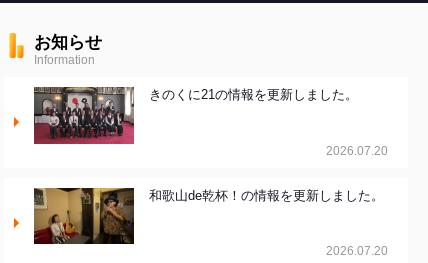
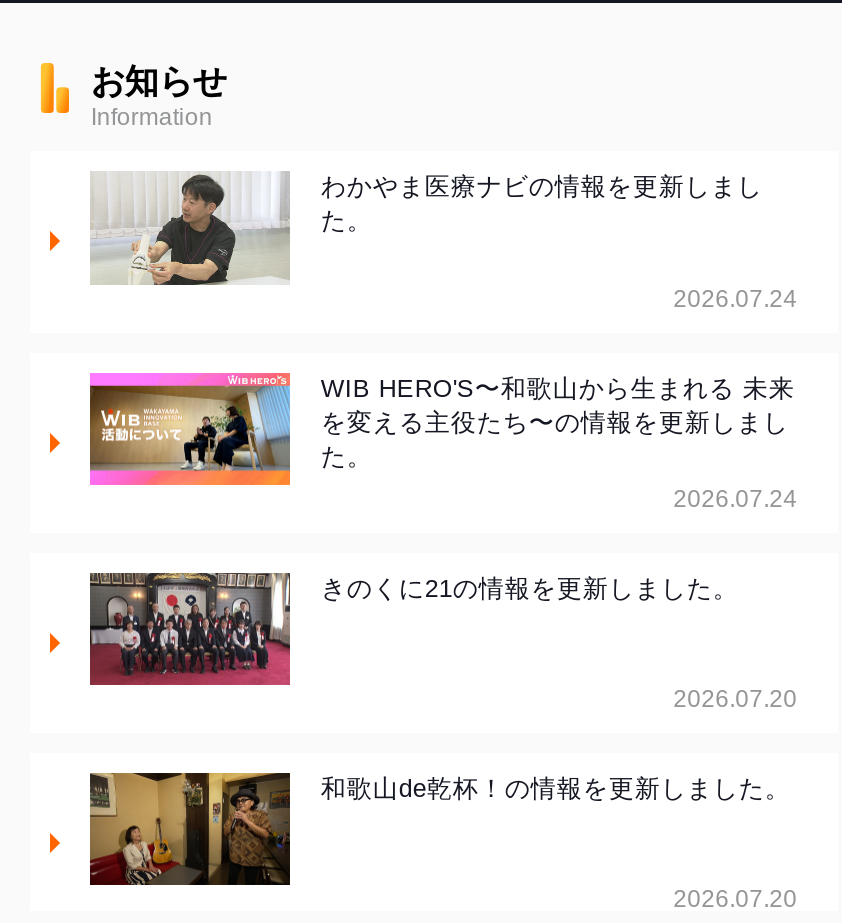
+ [image]

+ [image]
+ わかやま医療ナビの情報を更新しまし
+ た。
+ 2026.07.24
+ WIB HERO'S〜和歌山から生まれる 未来
+ を変える主役たち〜の情報を更新しまし
+ た。
+ 2026.07.24
